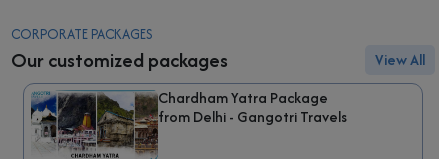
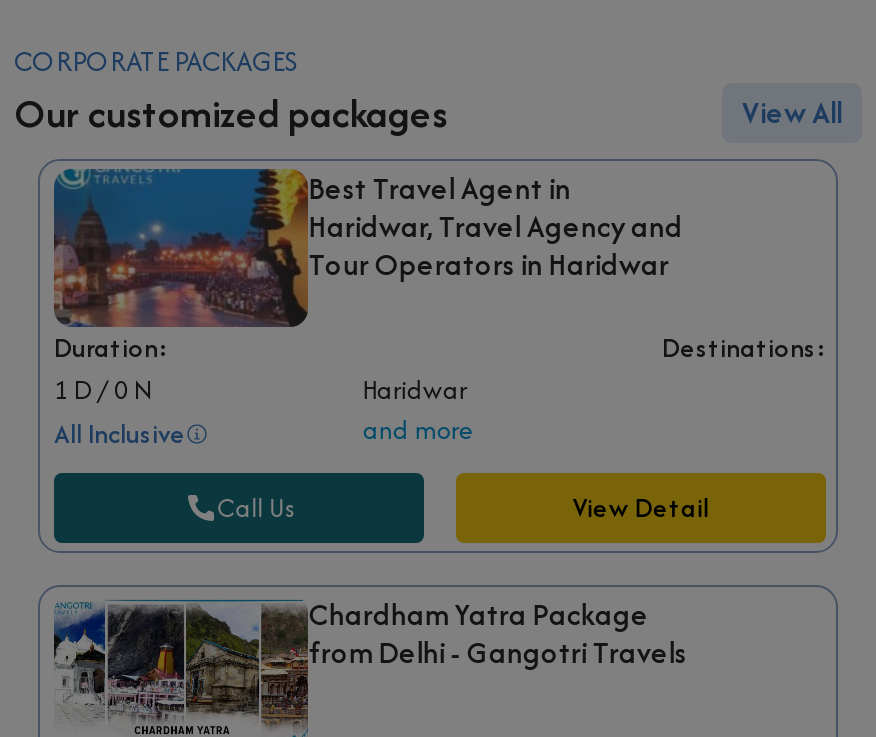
+ [image]
+ Best Travel Agent in
+ Haridwar, Travel Agency and
+ Tour Operators in Haridwar
+ Duration:
+ 1 D / 0 N

+ Destinations:
+ Haridwar
+ and more
+ All Inclusive
+ Call Us
+ View Detail
